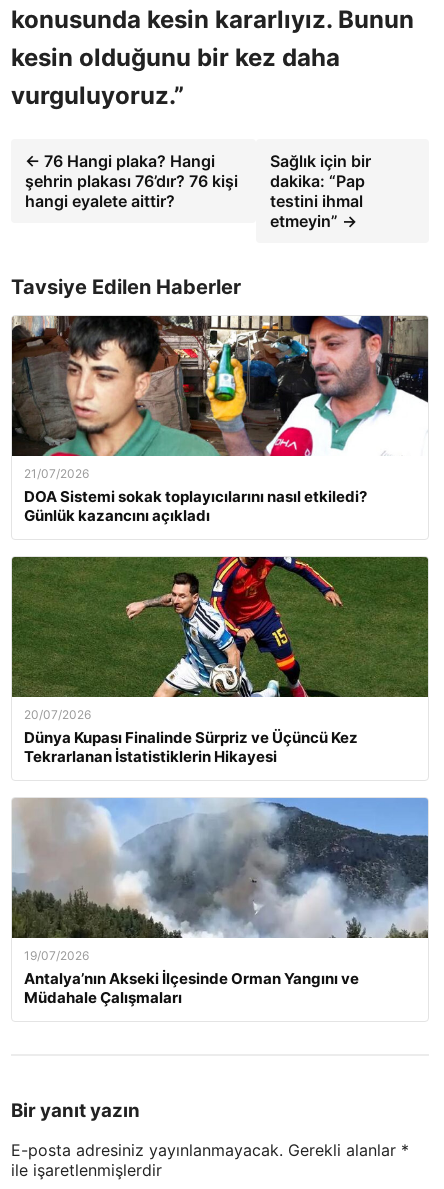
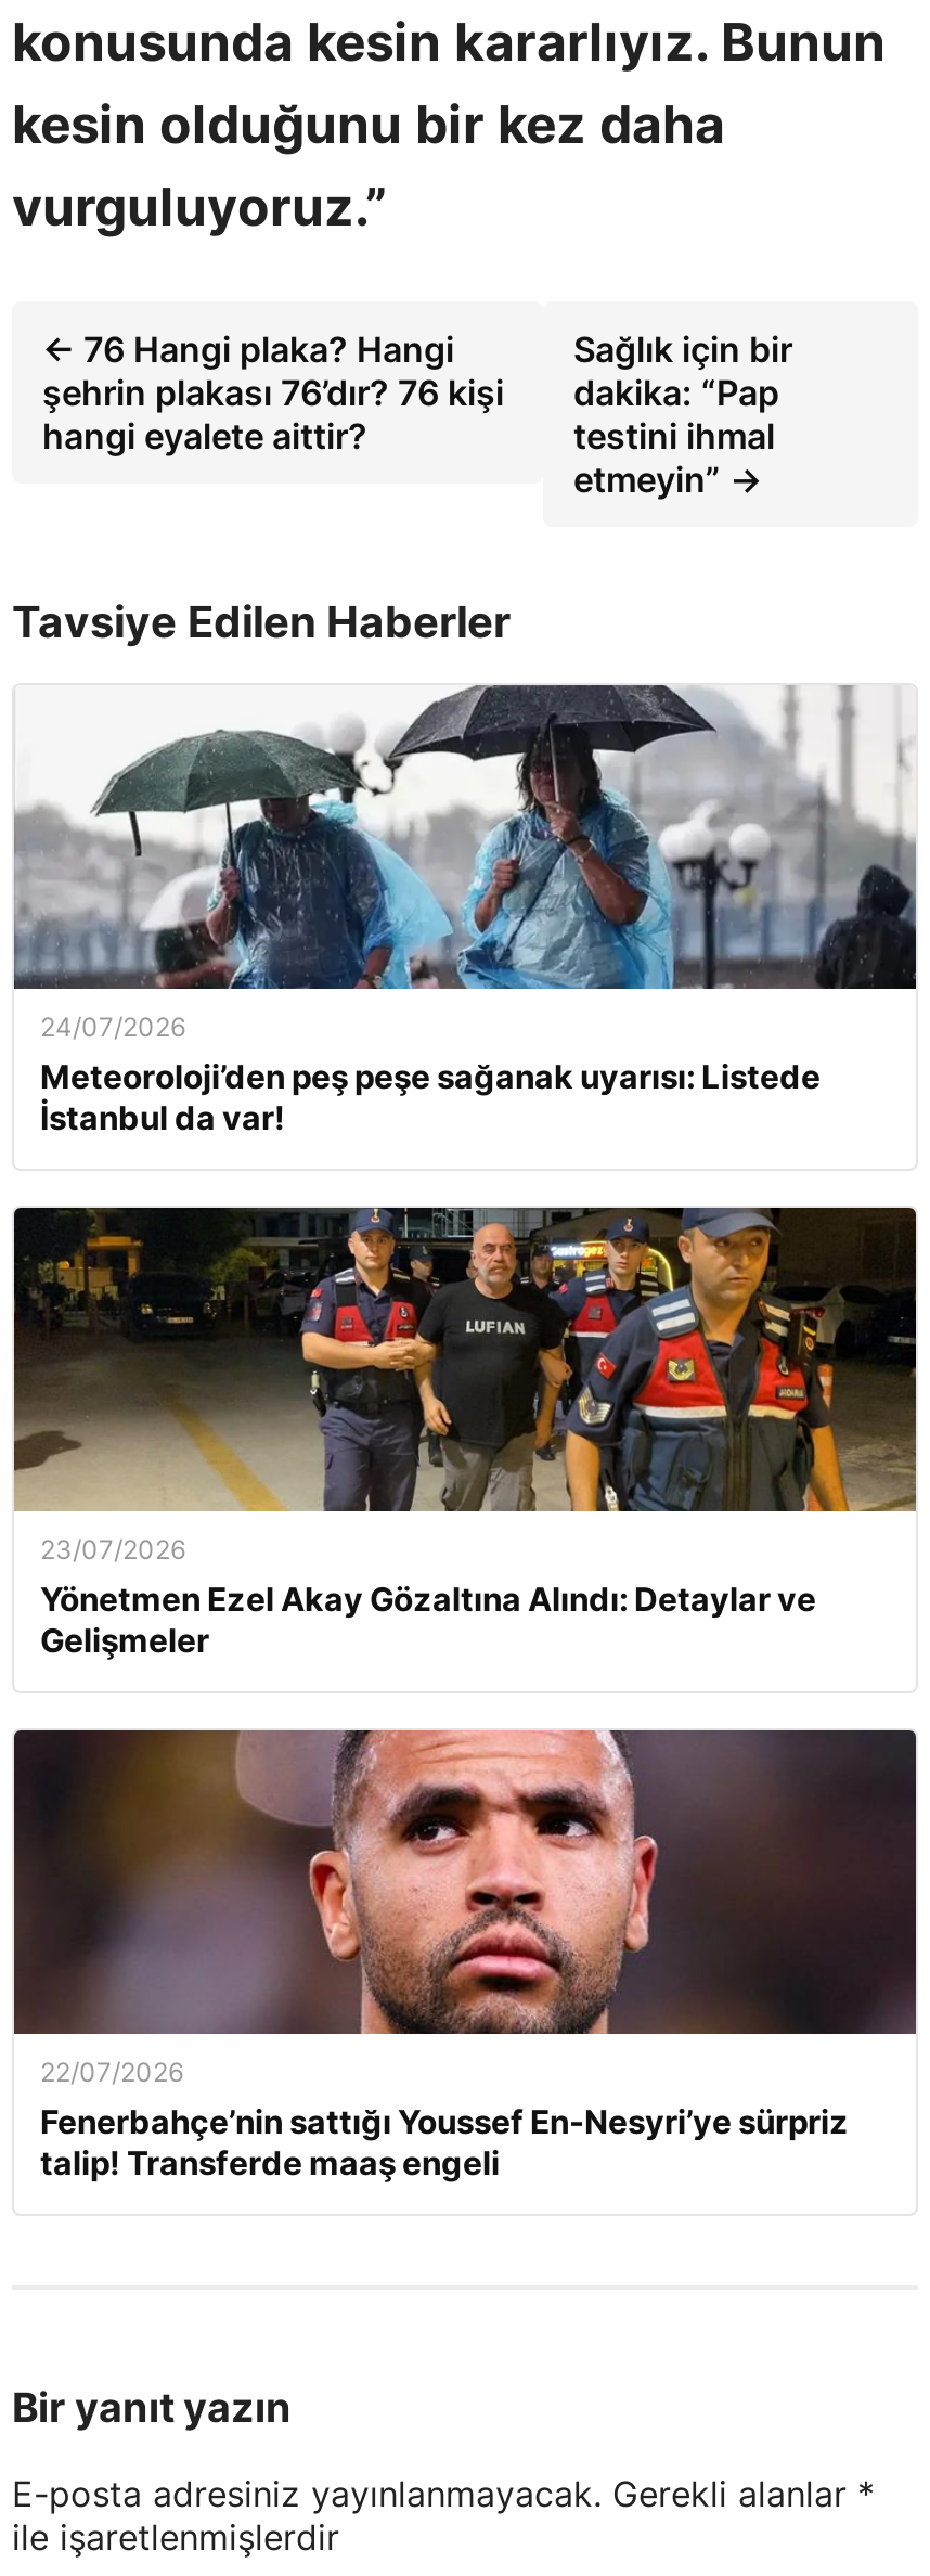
- [image]
- 21/07/2026
- DOA Sistemi sokak toplayıcılarını nasıl etkiledi?
- Günlük kazancını açıkladı
+ [image]
+ 24/07/2026
+ Meteoroloji’den peş peşe sağanak uyarısı: Listede
+ İstanbul da var!

- [image]
- 20/07/2026
- Dünya Kupası Finalinde Sürpriz ve Üçüncü Kez
- Tekrarlanan İstatistiklerin Hikayesi
+ [image]
+ 23/07/2026
+ Yönetmen Ezel Akay Gözaltına Alındı: Detaylar ve
+ Gelişmeler

- [image]
- 19/07/2026
- Antalya’nın Akseki İlçesinde Orman Yangını ve
- Müdahale Çalışmaları
+ [image]
+ 22/07/2026
+ Fenerbahçe’nin sattığı Youssef En-Nesyri’ye sürpriz
+ talip! Transferde maaş engeli
